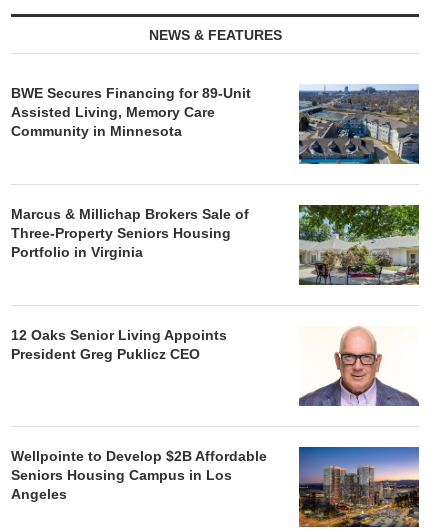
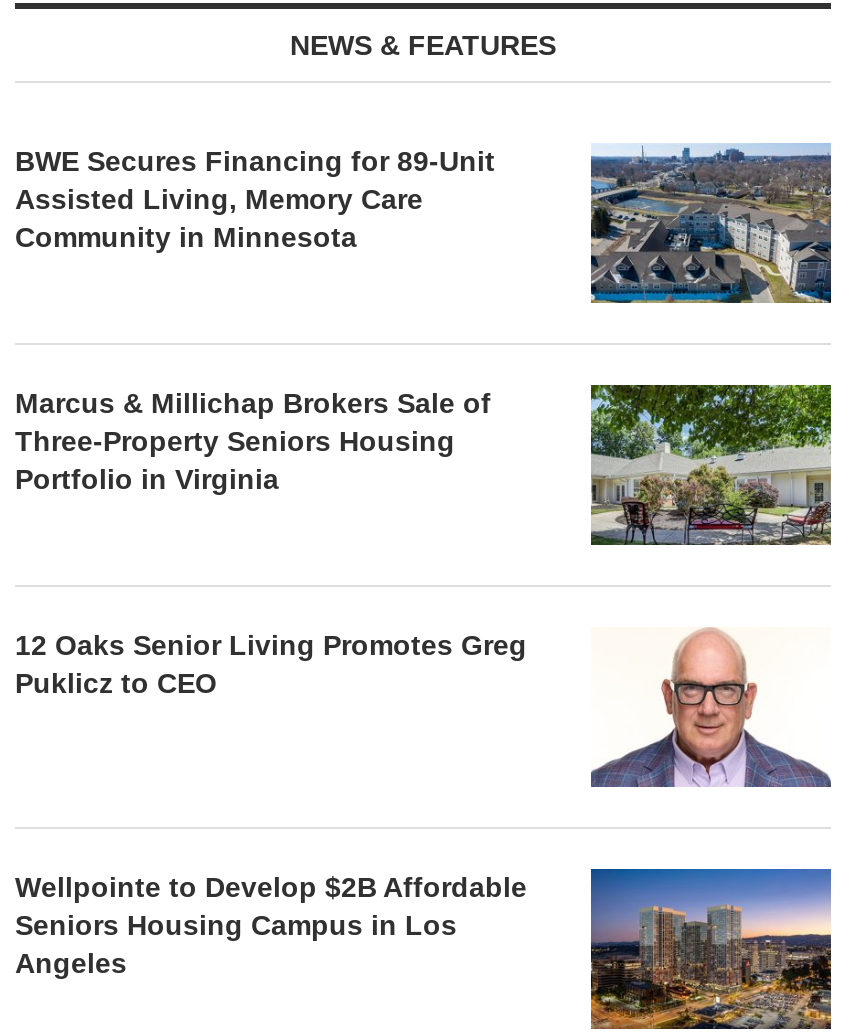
- 12 Oaks Senior Living Appoints
- President Greg Puklicz CEO
+ 12 Oaks Senior Living Promotes Greg
+ Puklicz to CEO
